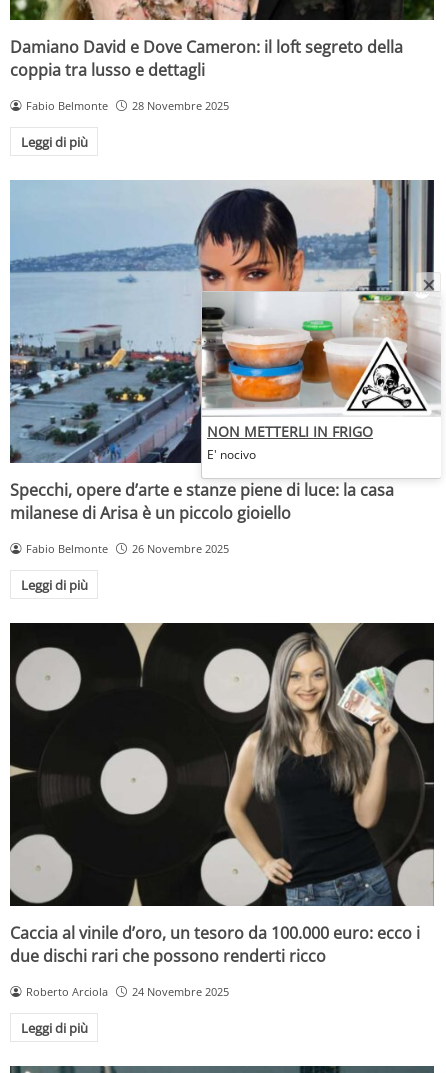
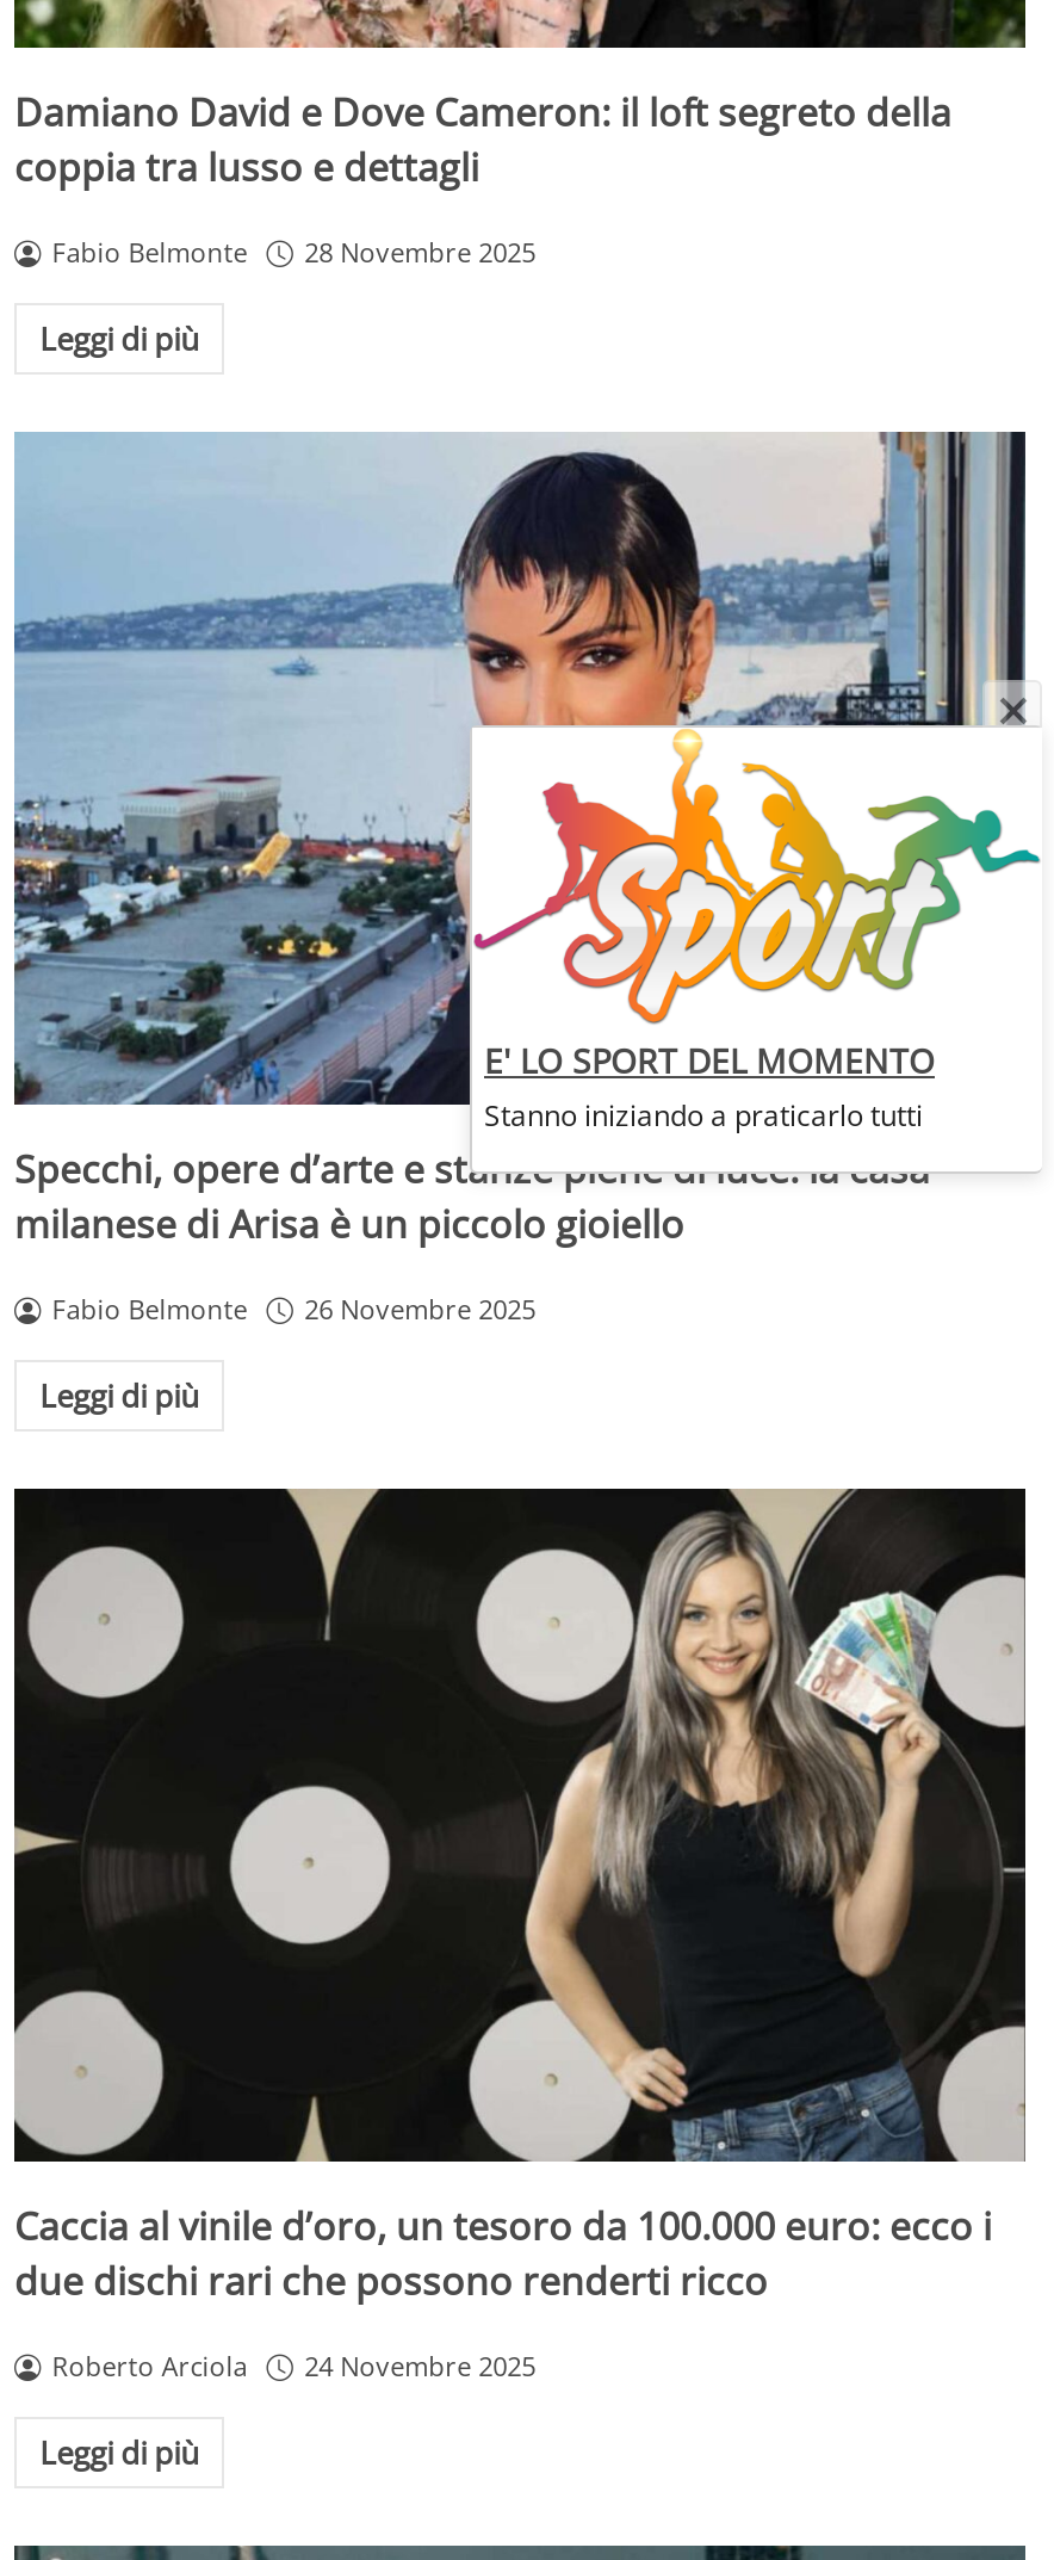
- [image]
- NON METTERLI IN FRIGO
- E' nocivo
+ [image]
+ E' LO SPORT DEL MOMENTO
+ Stanno iniziando a praticarlo tutti
